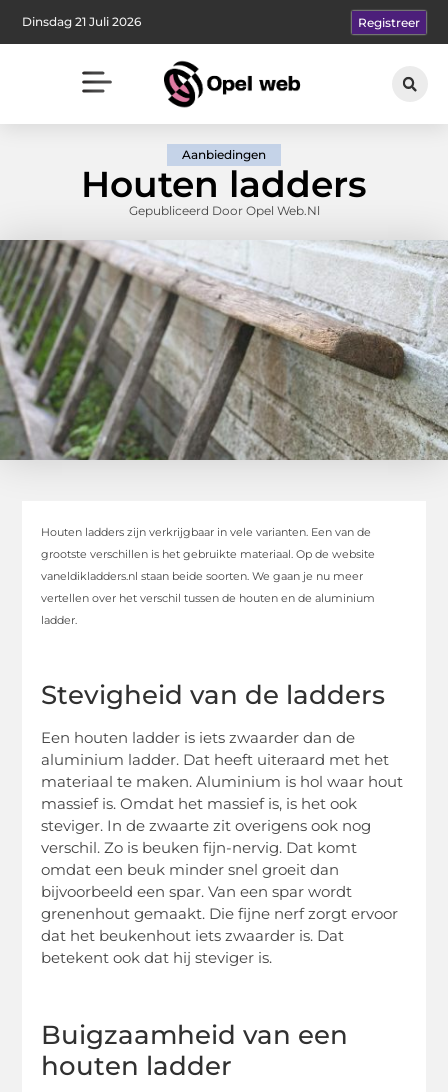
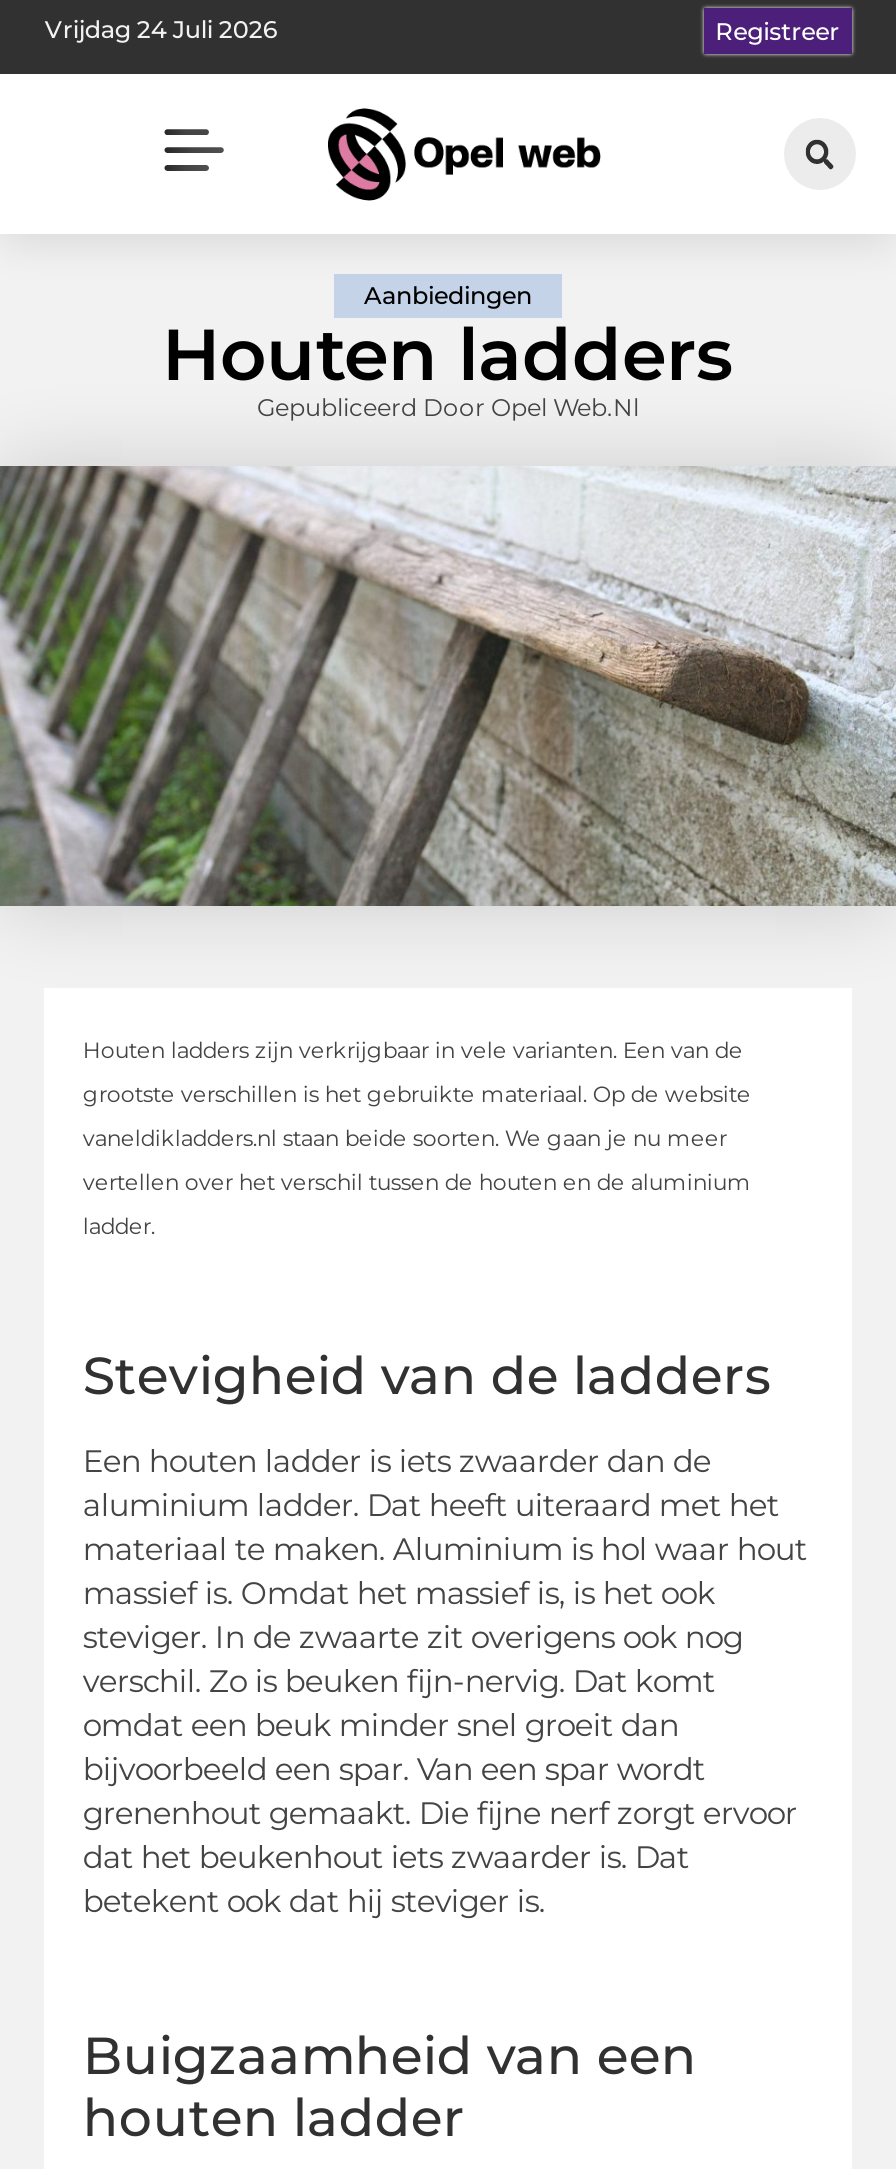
- Dinsdag 21 Juli 2026
+ Vrijdag 24 Juli 2026
